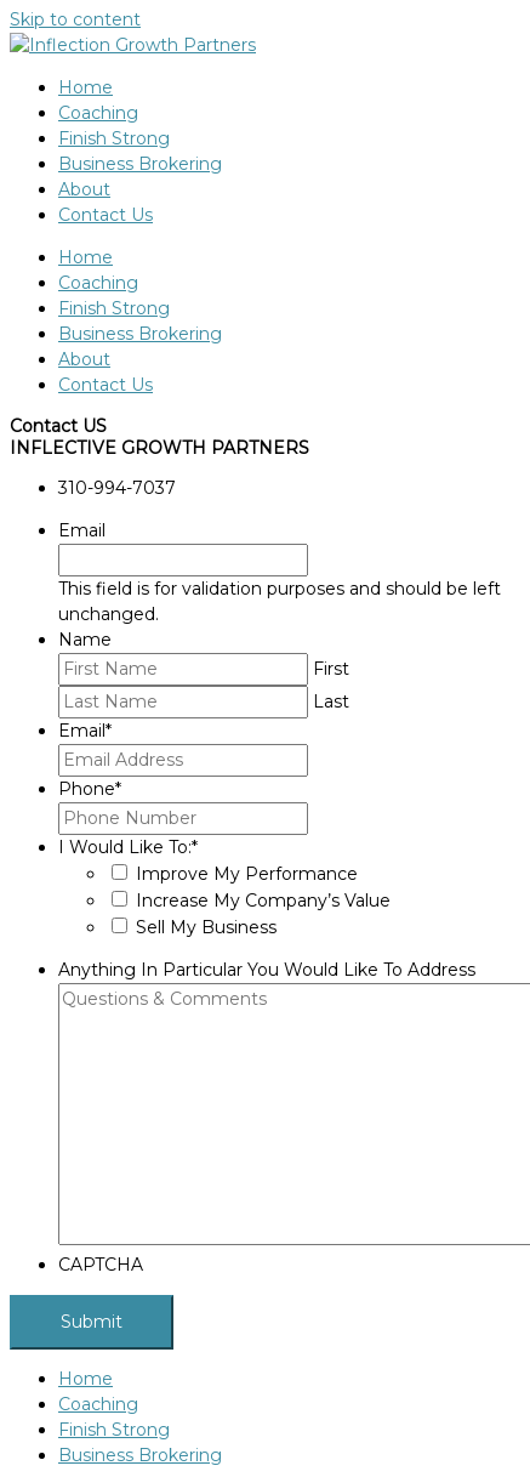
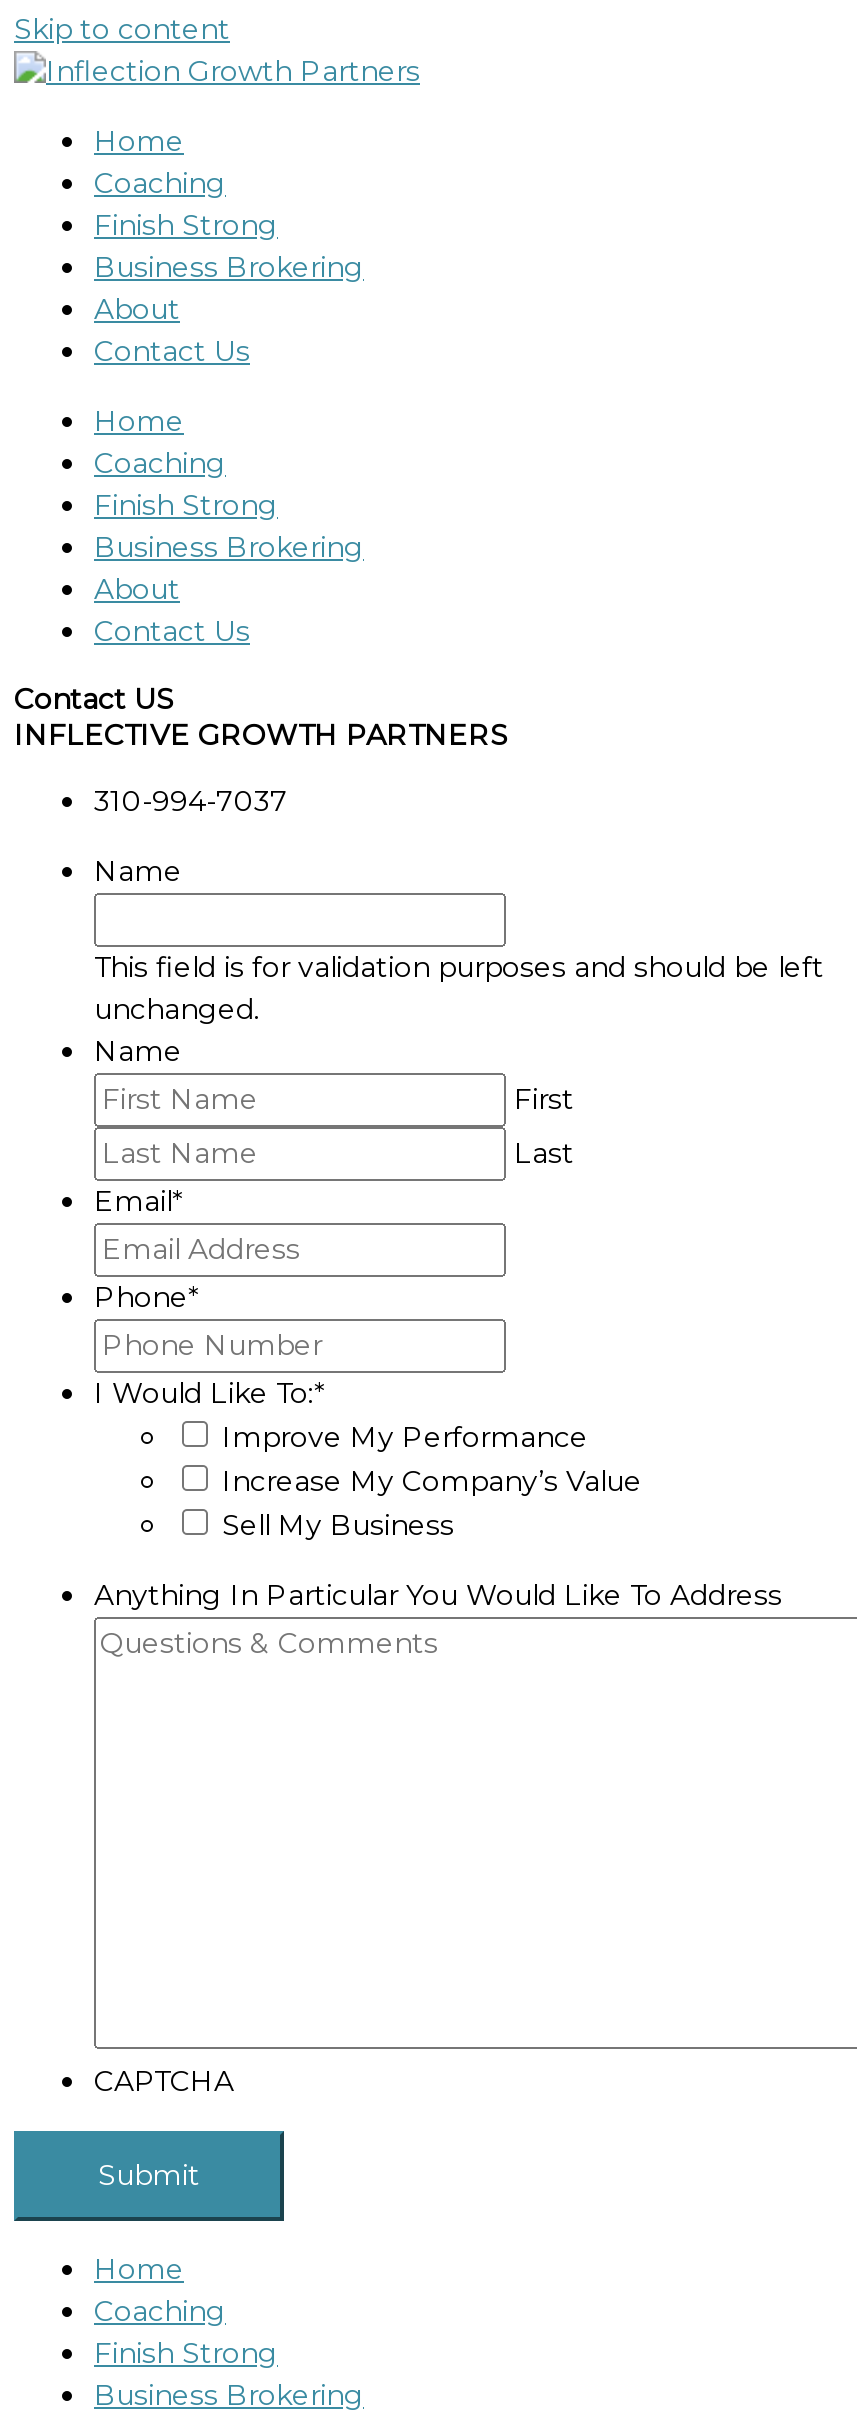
- Email
+ Name
